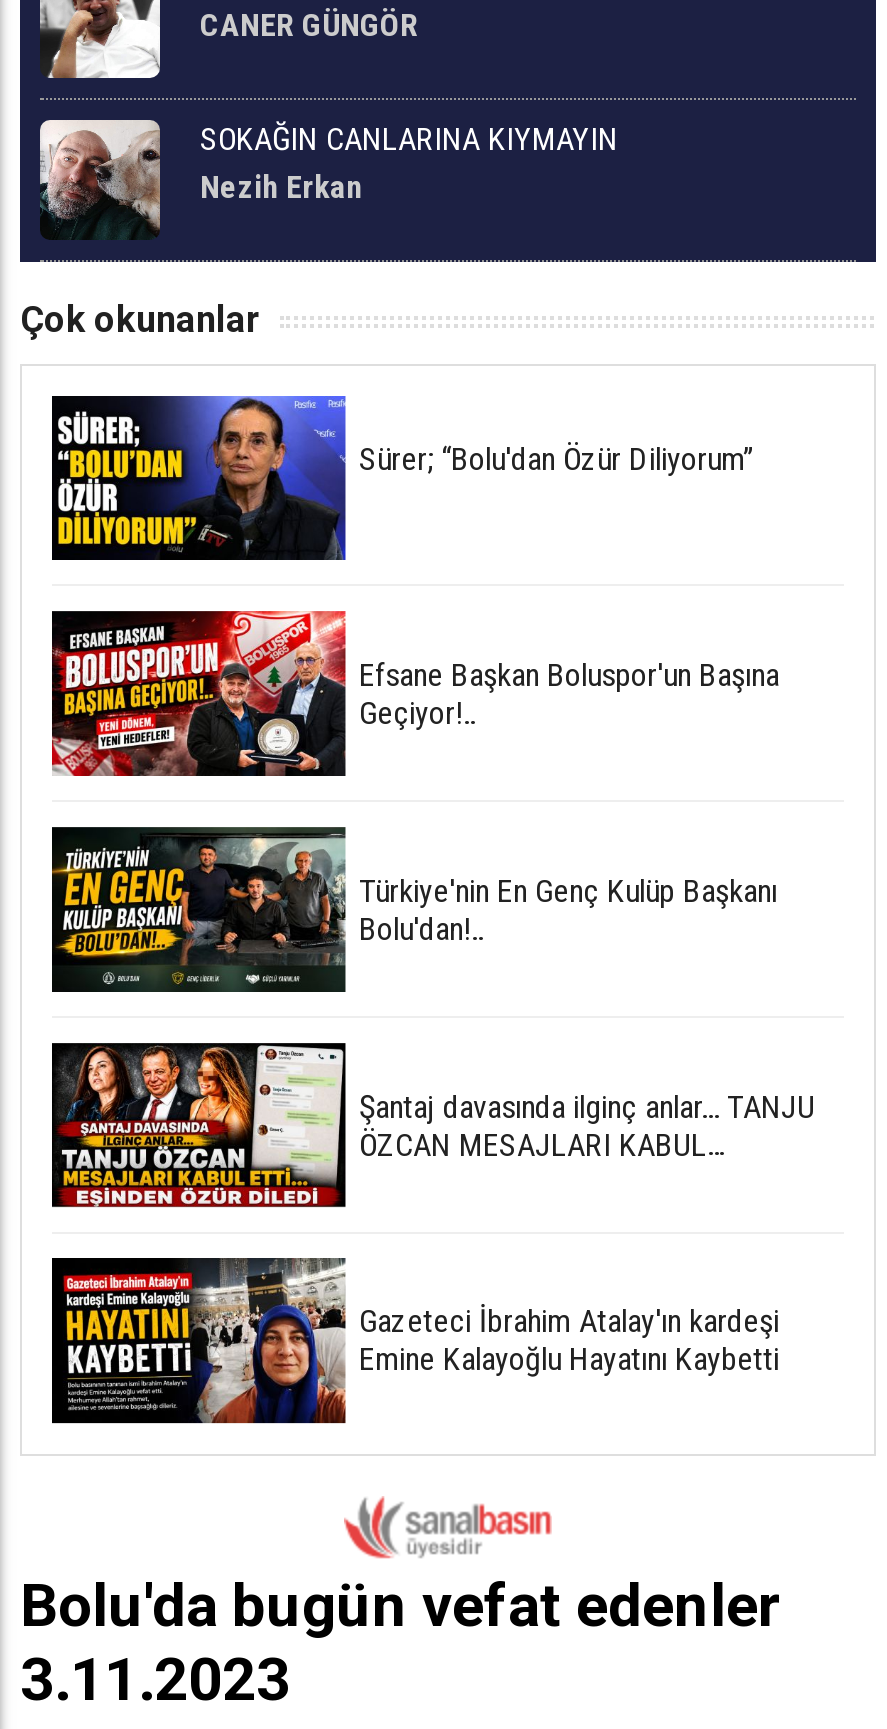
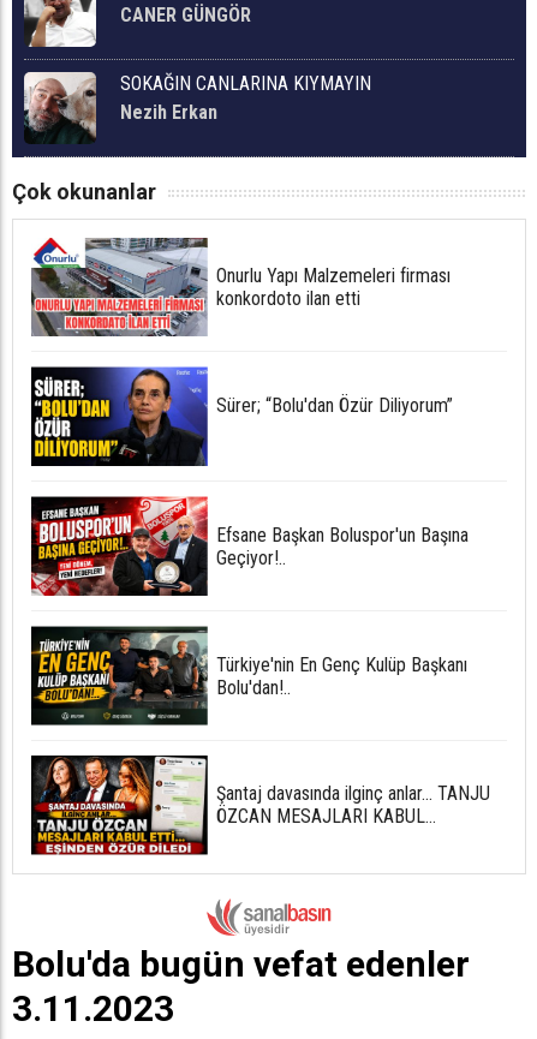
+ [image]
+ Onurlu Yapı Malzemeleri firması
+ konkordoto ilan etti

moved down: [image] | Sürer; “Bolu'dan Özür Diliyorum” | Efsane Başkan Boluspor'un Başına | Geçiyor!.. | Türkiye'nin En Genç Kulüp Başkanı | Bolu'dan!.. | Şantaj davasında ilginç anlar... TANJU | ÖZCAN MESAJLARI KABUL

- [image]
- Gazeteci İbrahim Atalay'ın kardeşi
- Emine Kalayoğlu Hayatını Kaybetti
